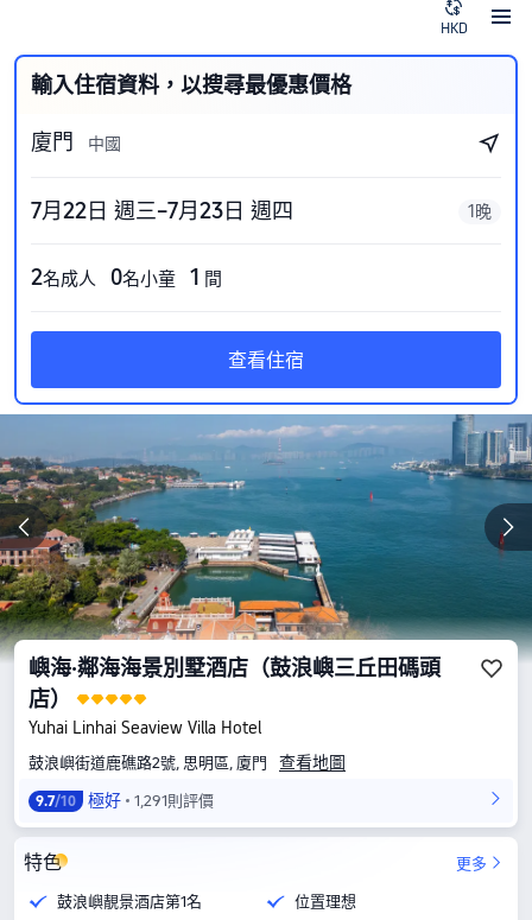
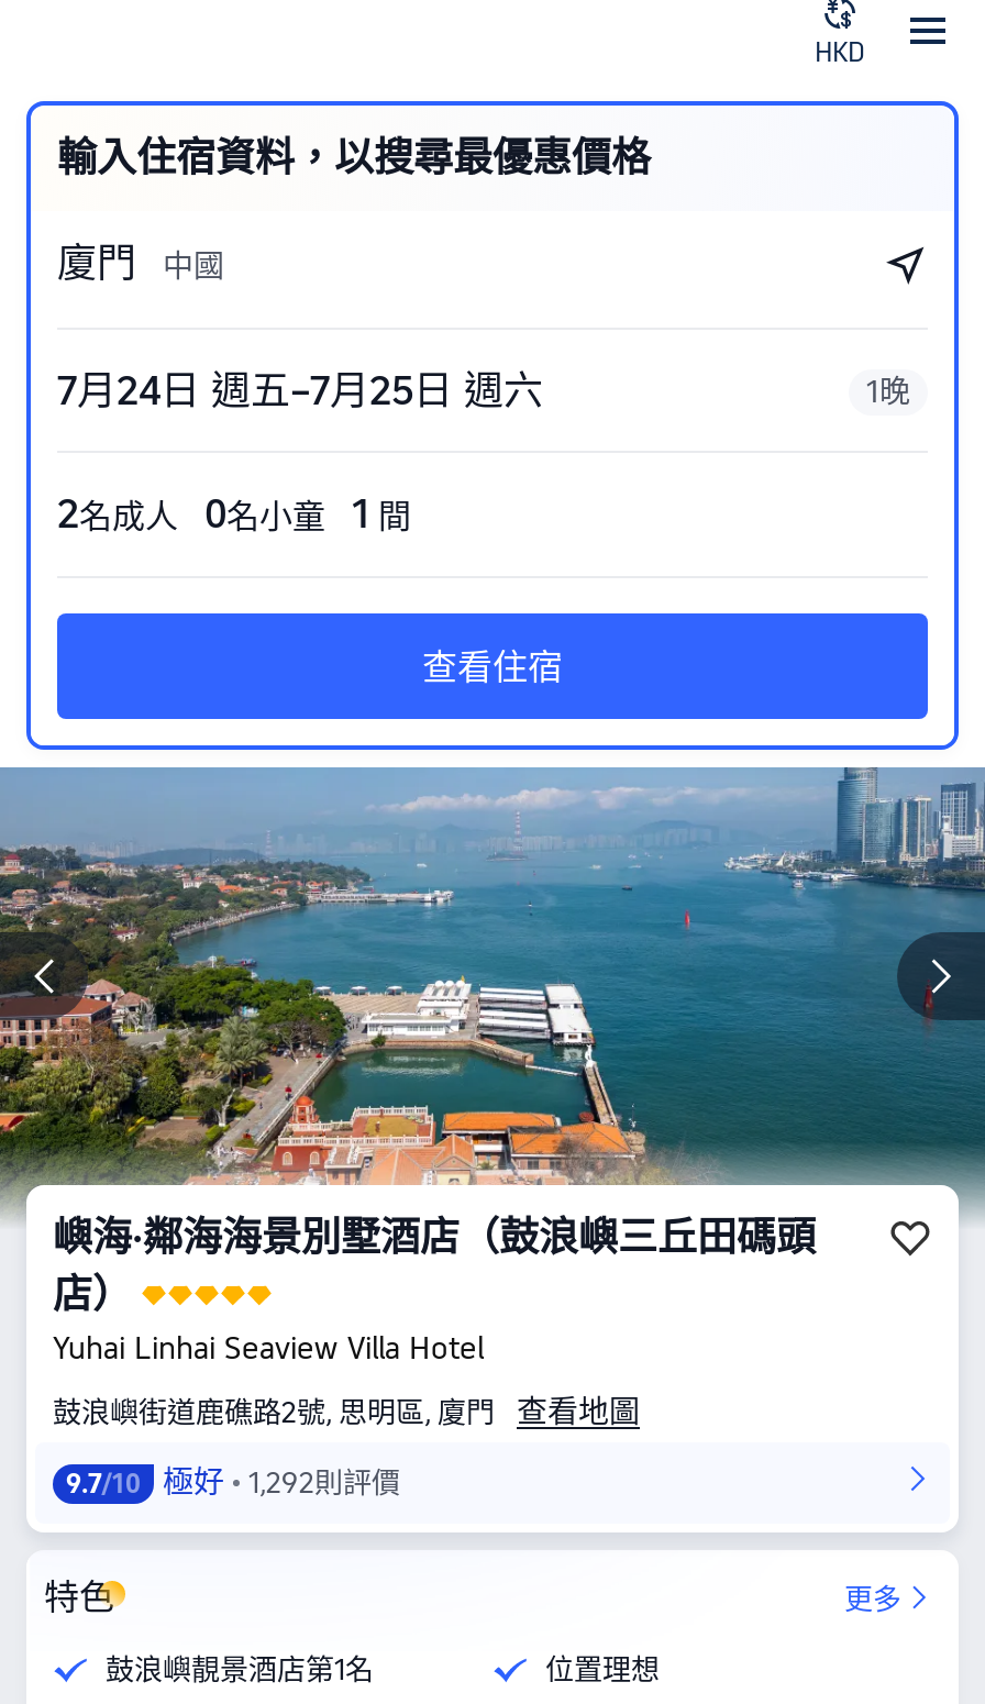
- 7月22日 週三–7月23日 週四
+ 7月24日 週五–7月25日 週六

- 9.7/10 極好 1,291則評價
+ 9.7/10 極好 1,292則評價
